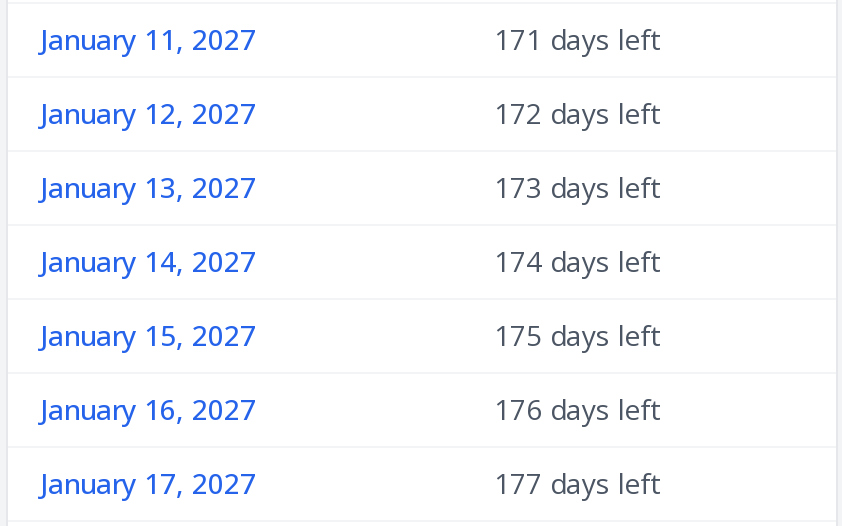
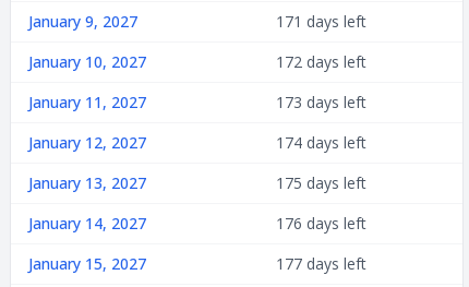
- January 11, 2027
+ January 9, 2027

- January 12, 2027
+ January 10, 2027

- January 13, 2027
+ January 11, 2027

- January 14, 2027
+ January 12, 2027

- January 15, 2027
+ January 13, 2027

- January 16, 2027
+ January 14, 2027

- January 17, 2027
+ January 15, 2027
